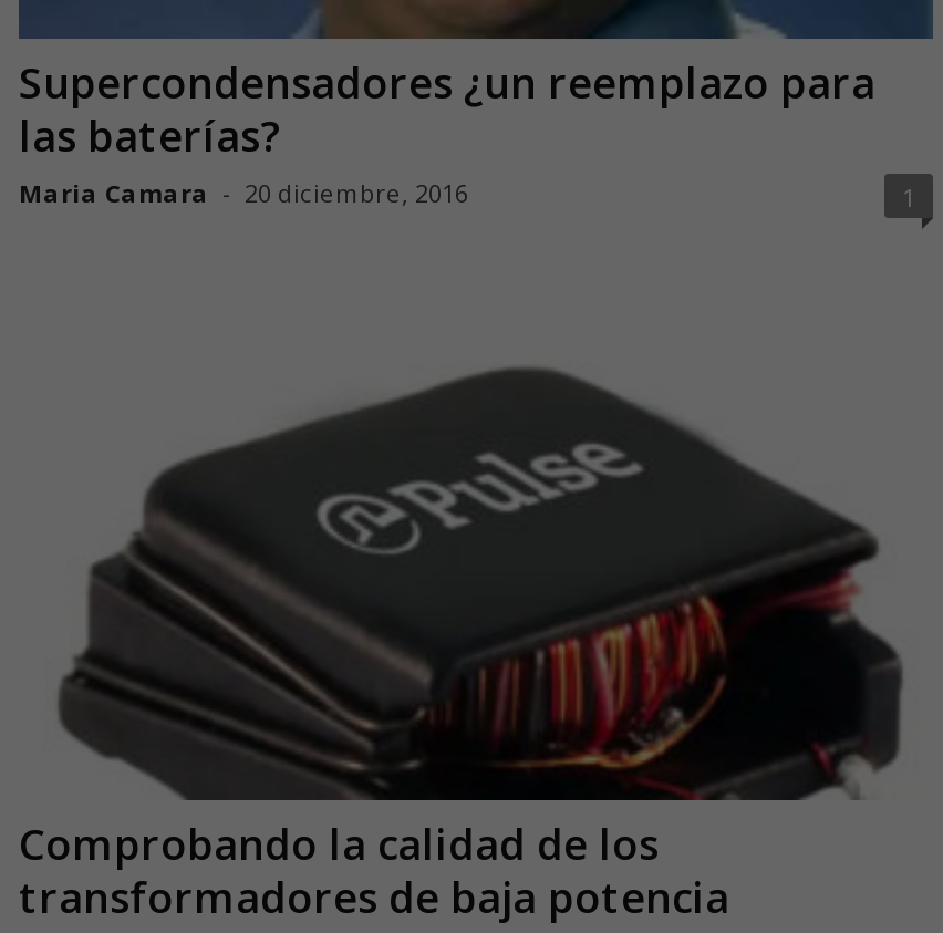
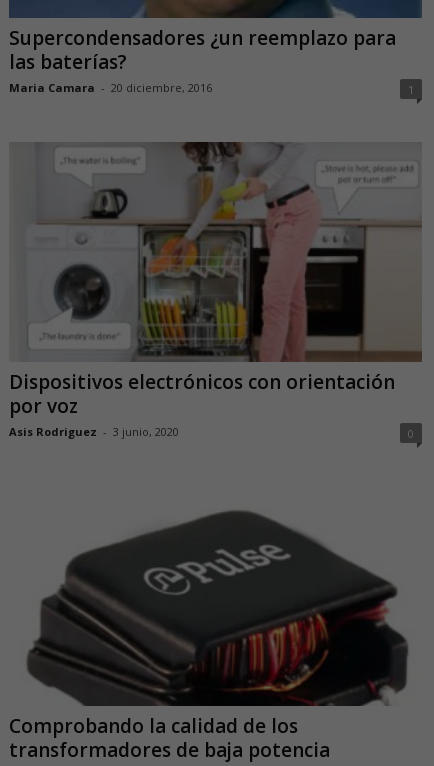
+ [image]
+ Dispositivos electrónicos con orientación
+ por voz
+ Asis Rodriguez - 3 junio, 2020
+ 0
